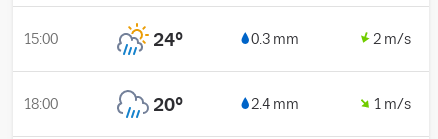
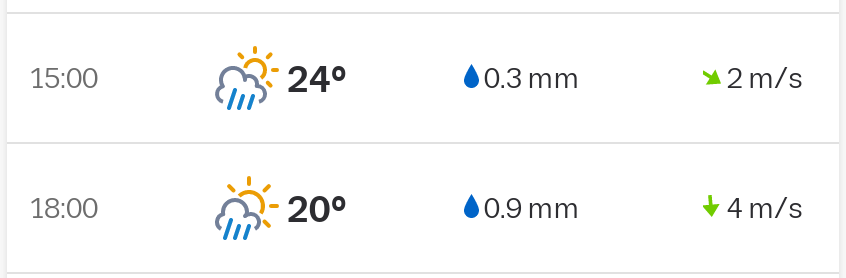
- [image]
+ [image]

- 2.4 mm
+ 0.9 mm

- 1 m/s
+ 4 m/s
